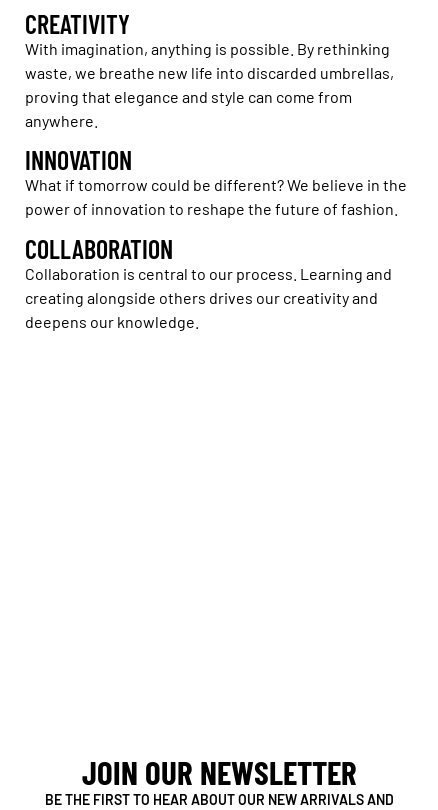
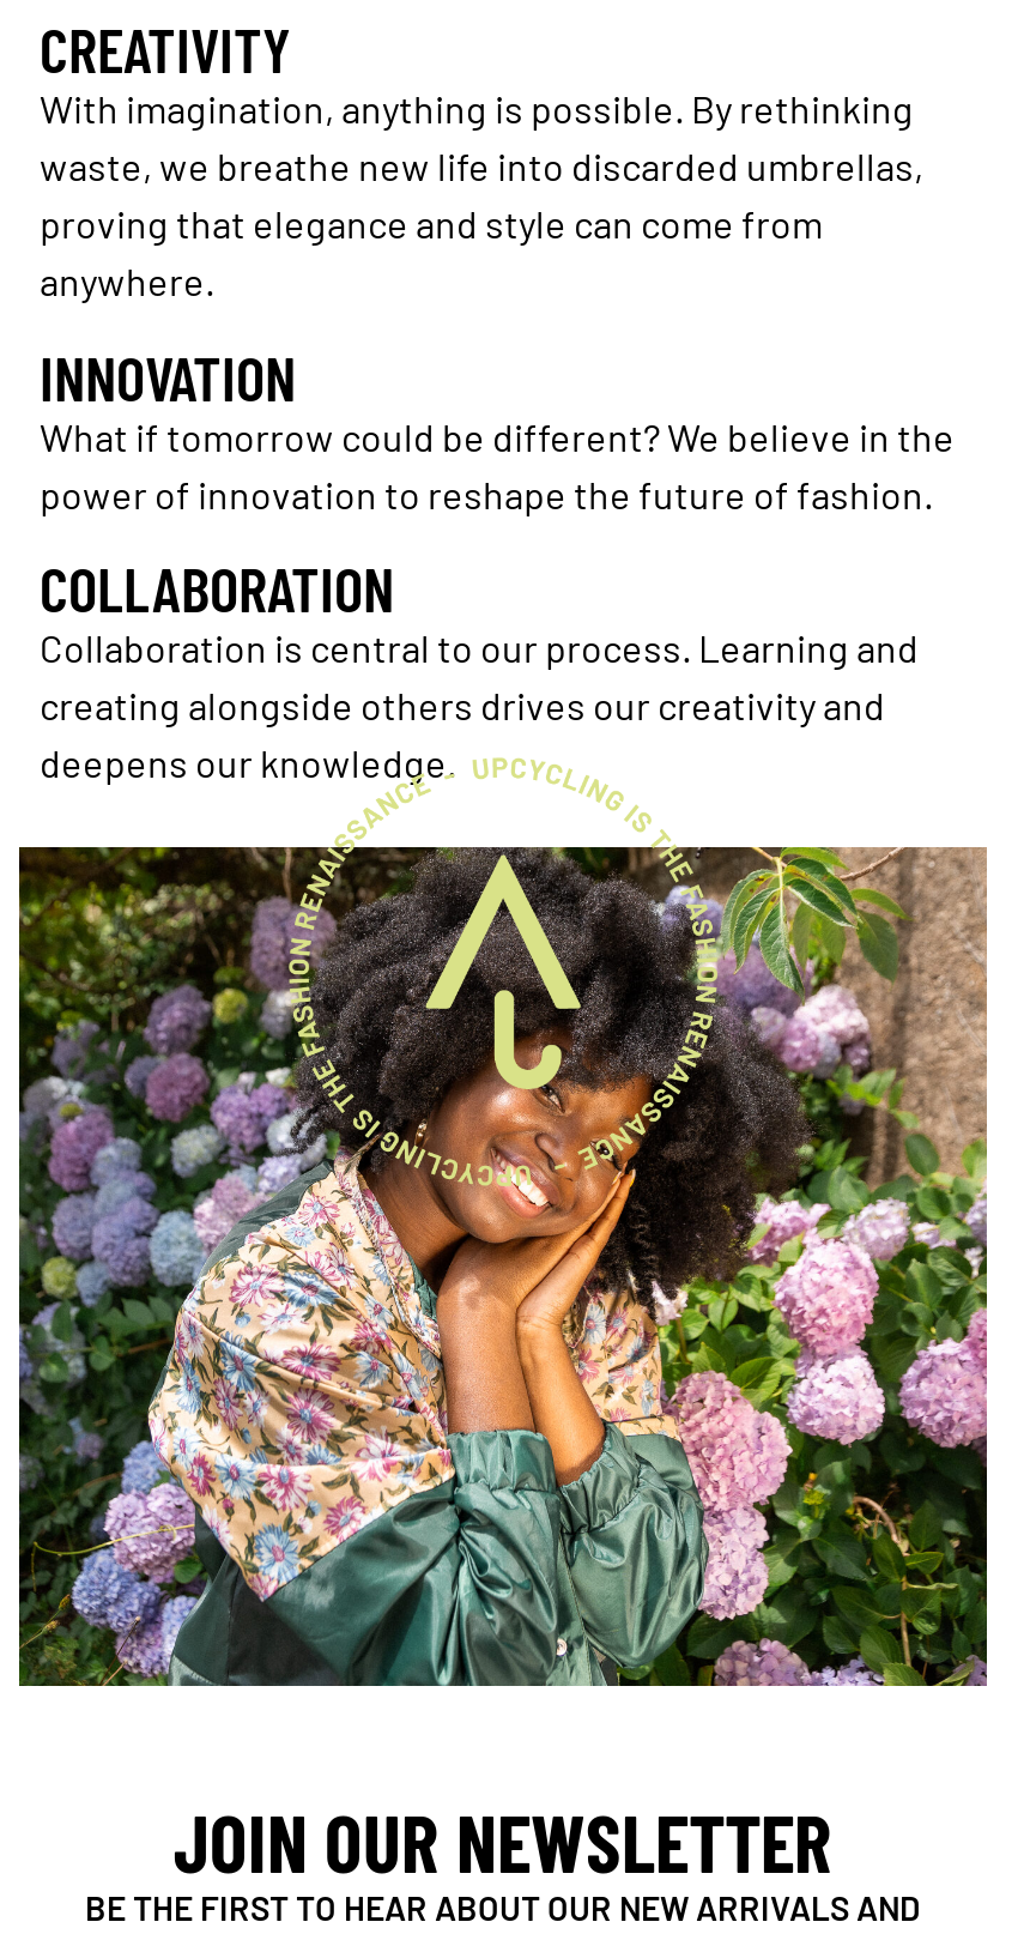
+ [image]
